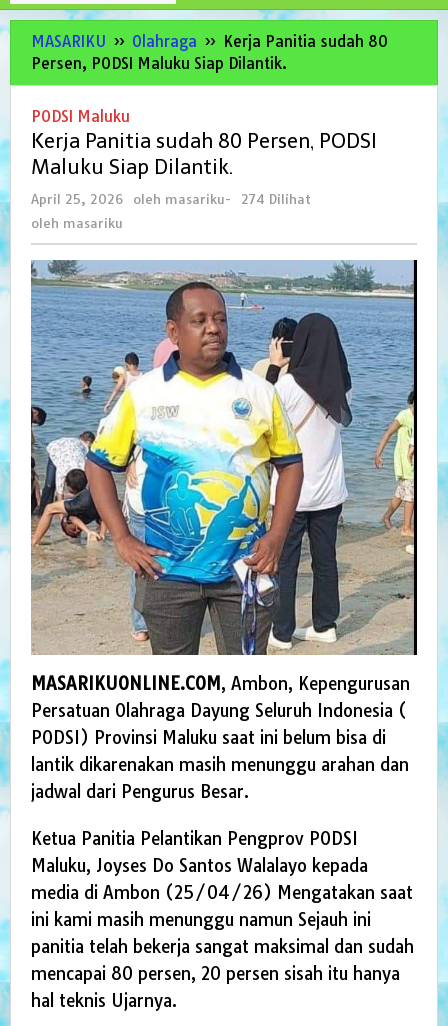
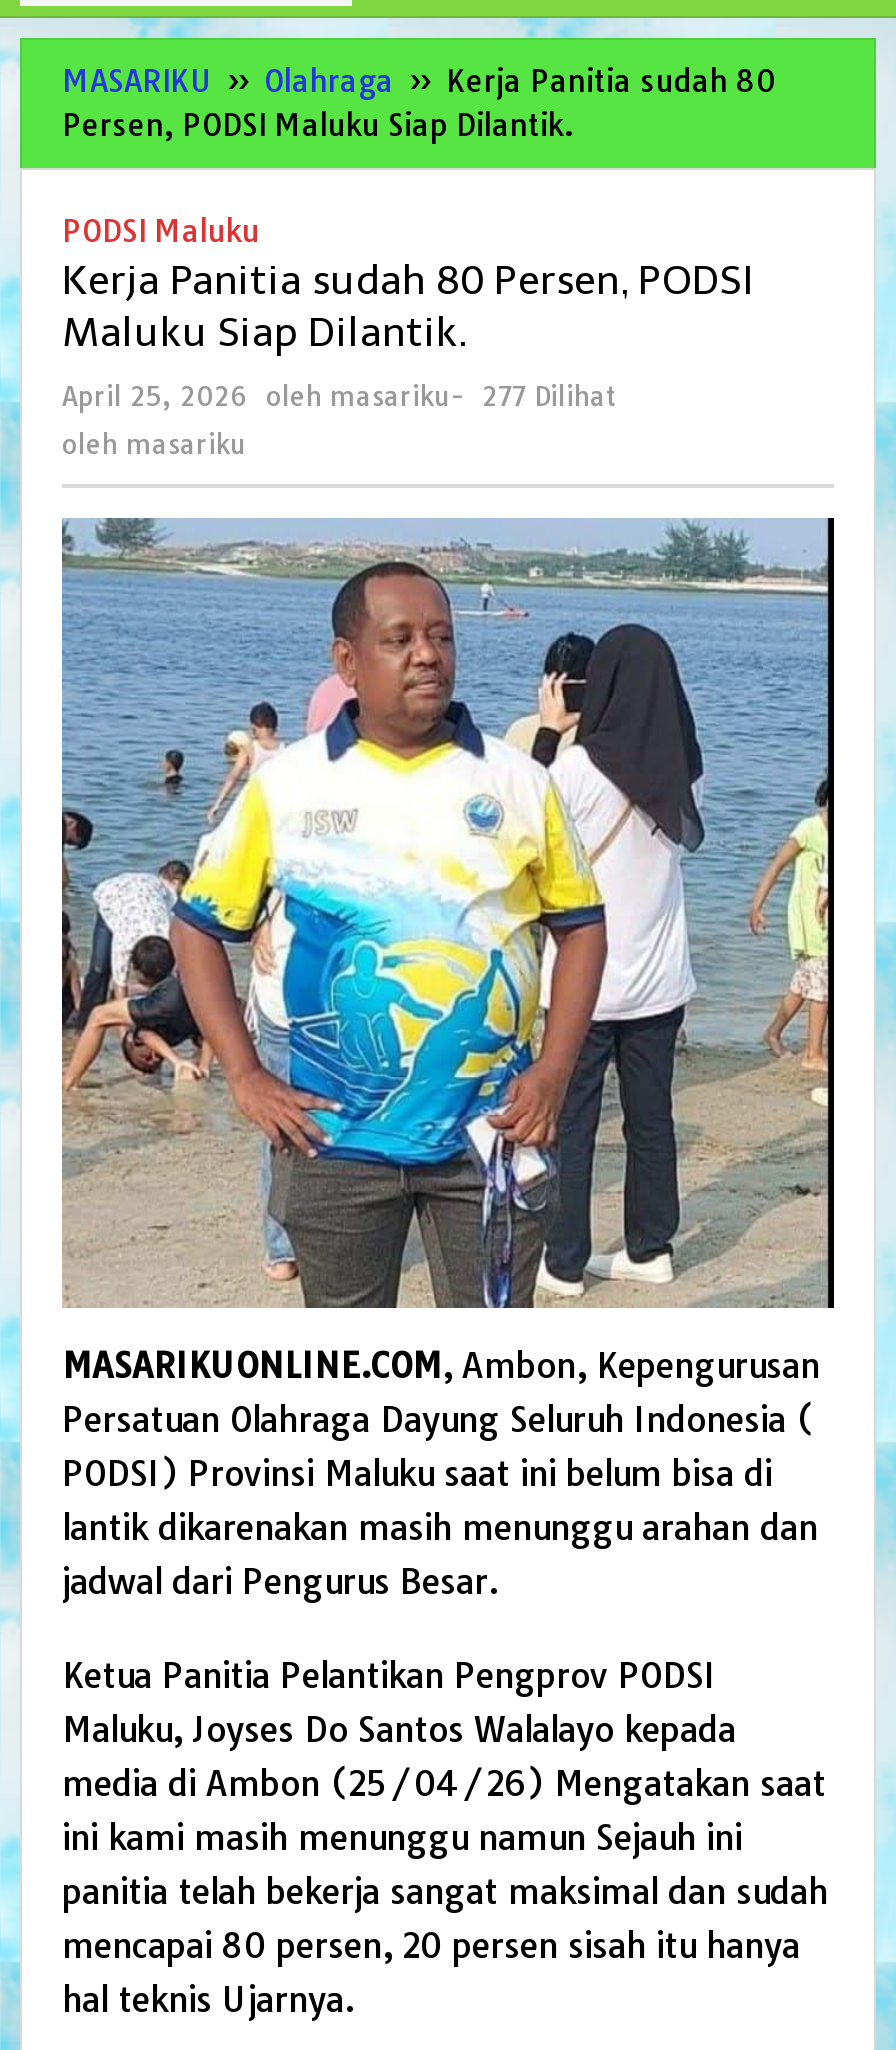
- April 25, 2026 oleh masariku - 274 Dilihat
+ April 25, 2026 oleh masariku - 277 Dilihat
